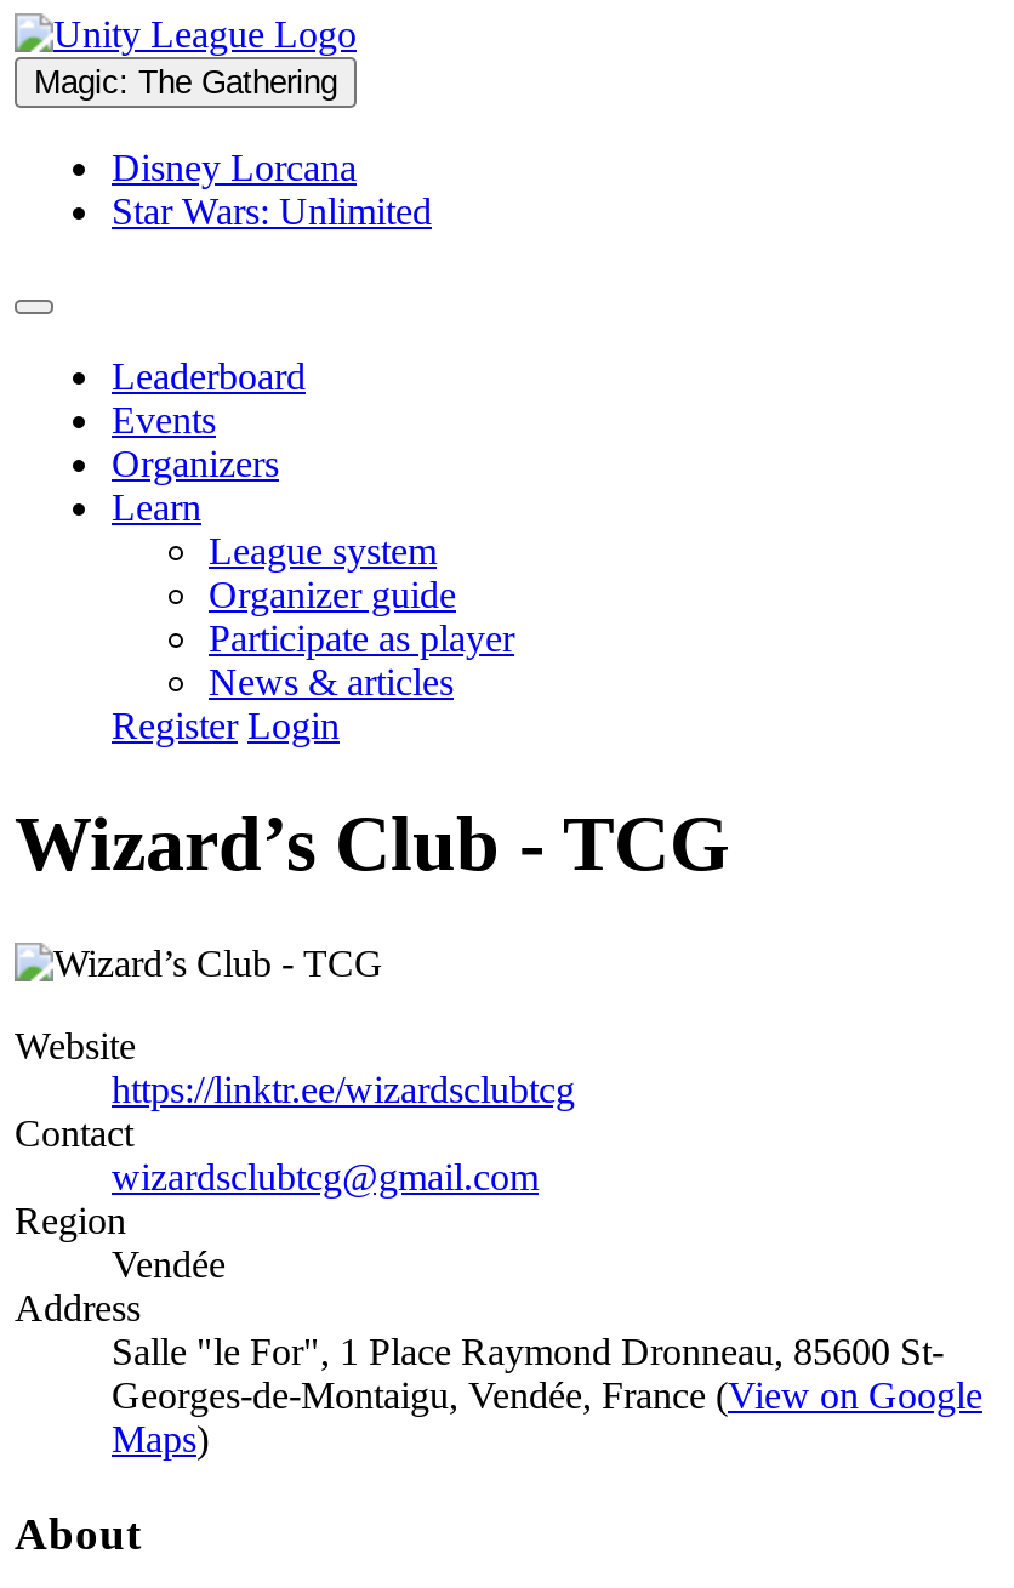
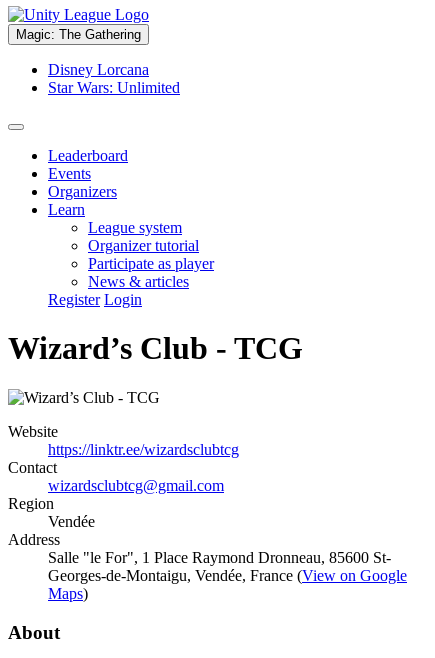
- Organizer guide
+ Organizer tutorial
